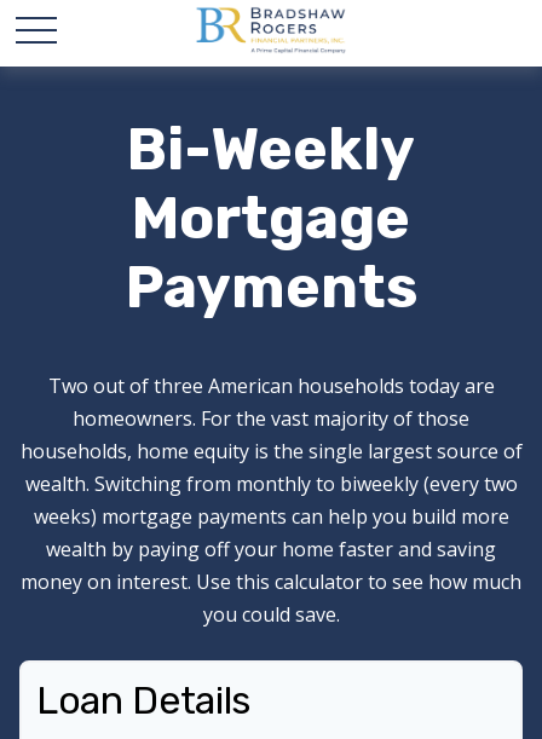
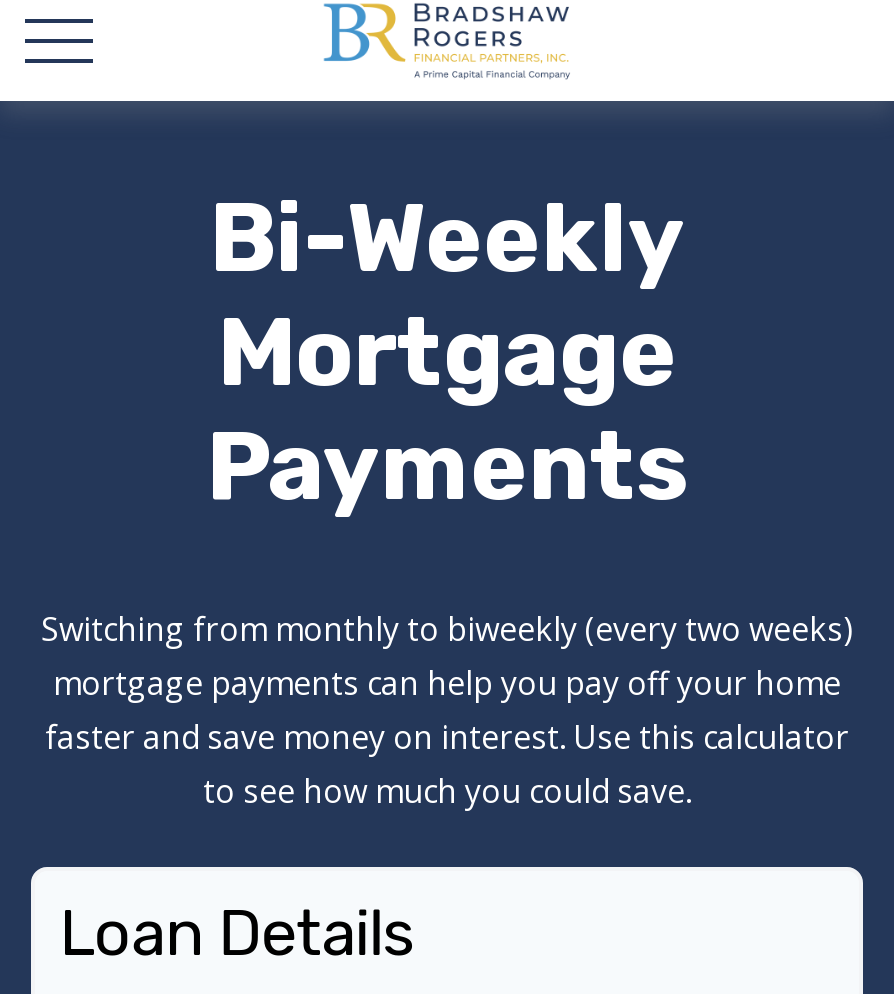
- Two out of three American households today are
- homeowners. For the vast majority of those
- households, home equity is the single largest source of
- wealth. Switching from monthly to biweekly (every two
- weeks) mortgage payments can help you build more
- wealth by paying off your home faster and saving
- money on interest. Use this calculator to see how much
- you could save.
+ Switching from monthly to biweekly (every two weeks)
+ mortgage payments can help you pay off your home
+ faster and save money on interest. Use this calculator
+ to see how much you could save.
